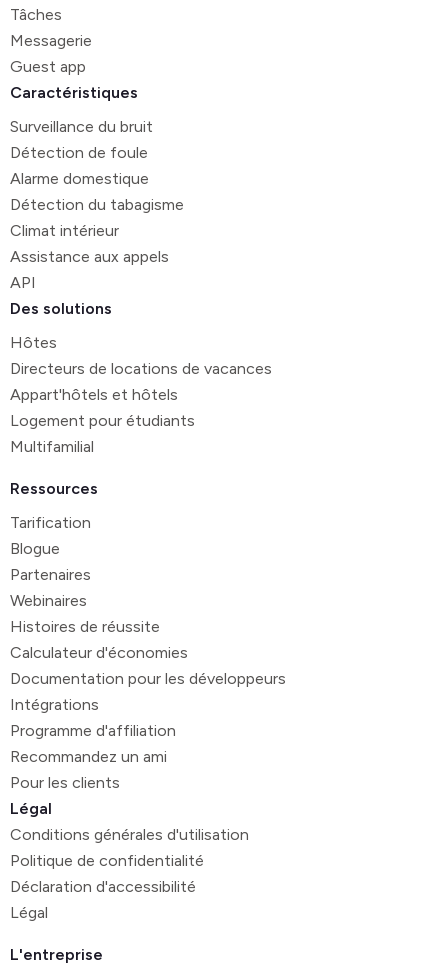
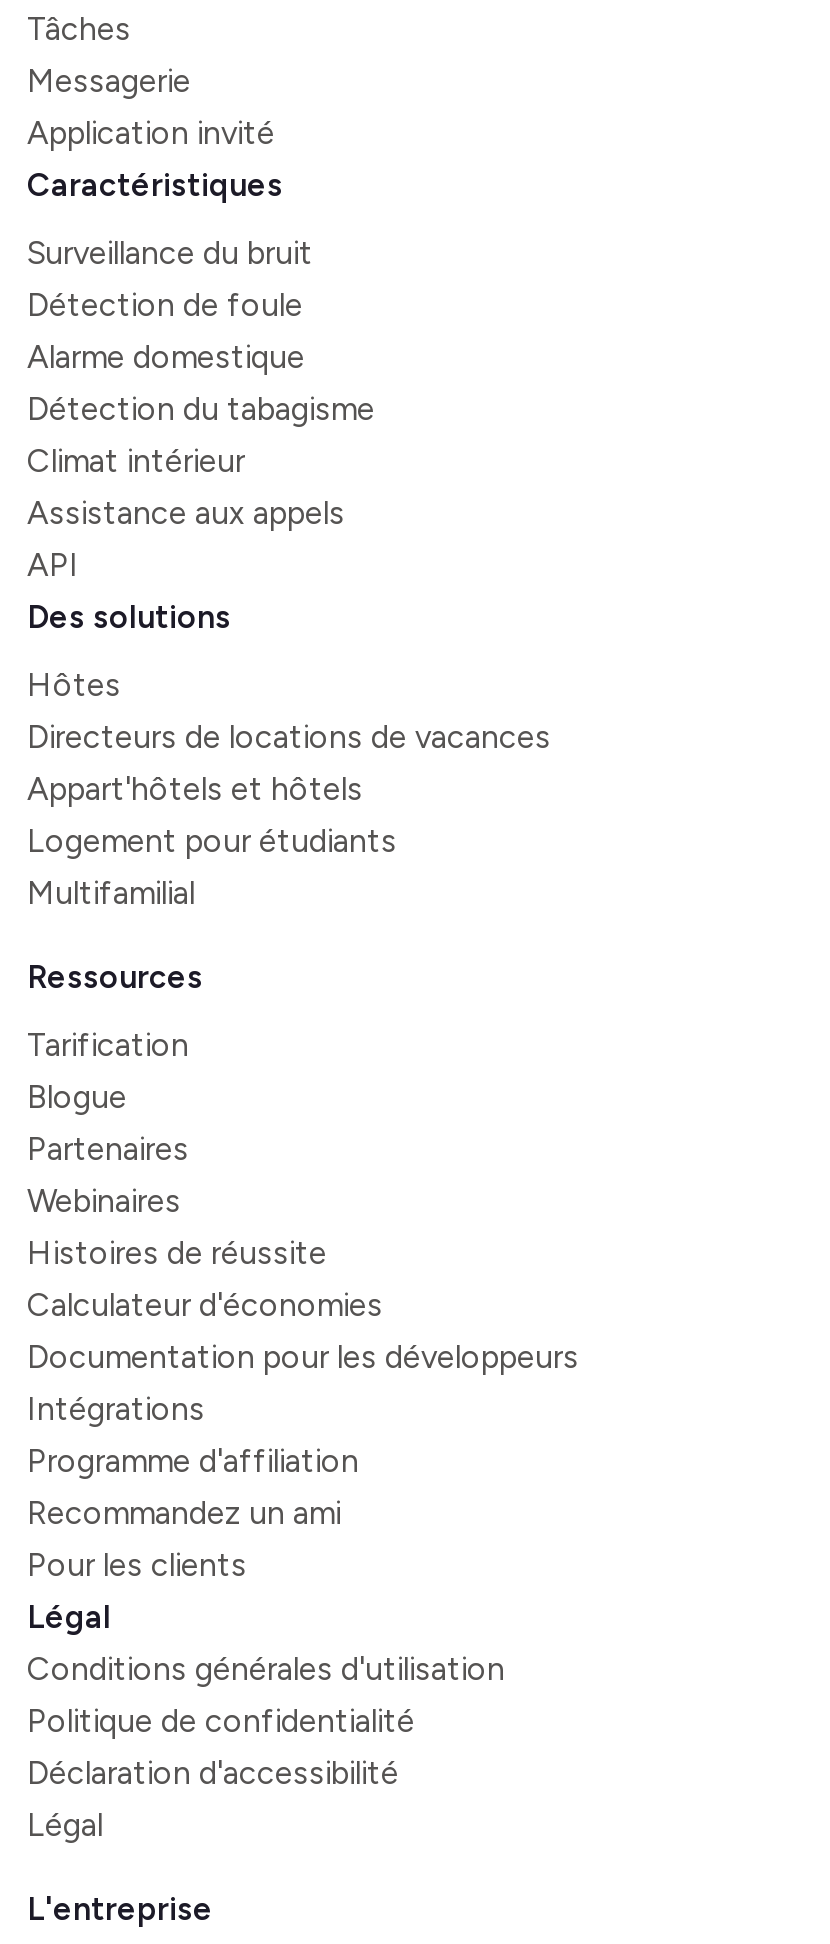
- Guest app
+ Application invité
